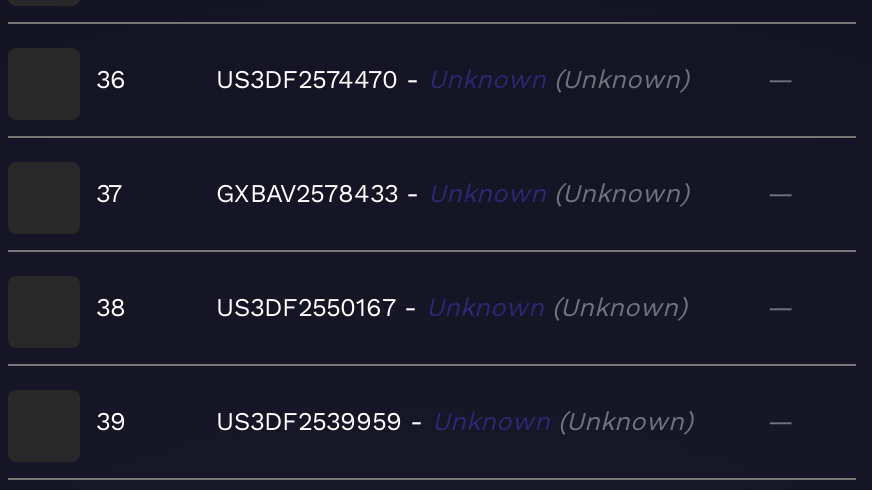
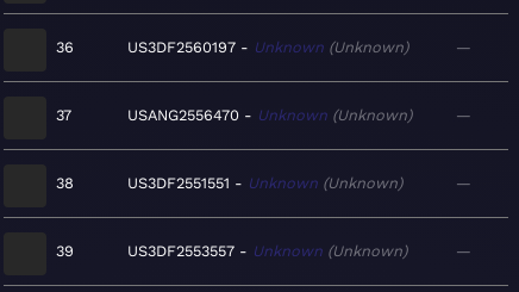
- US3DF2574470
+ US3DF2560197

- GXBAV2578433
+ USANG2556470

- US3DF2550167
+ US3DF2551551

- US3DF2539959
+ US3DF2553557
